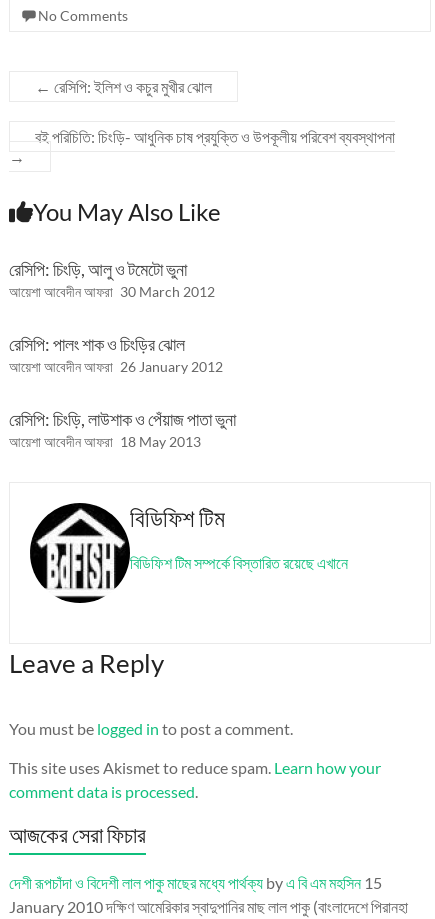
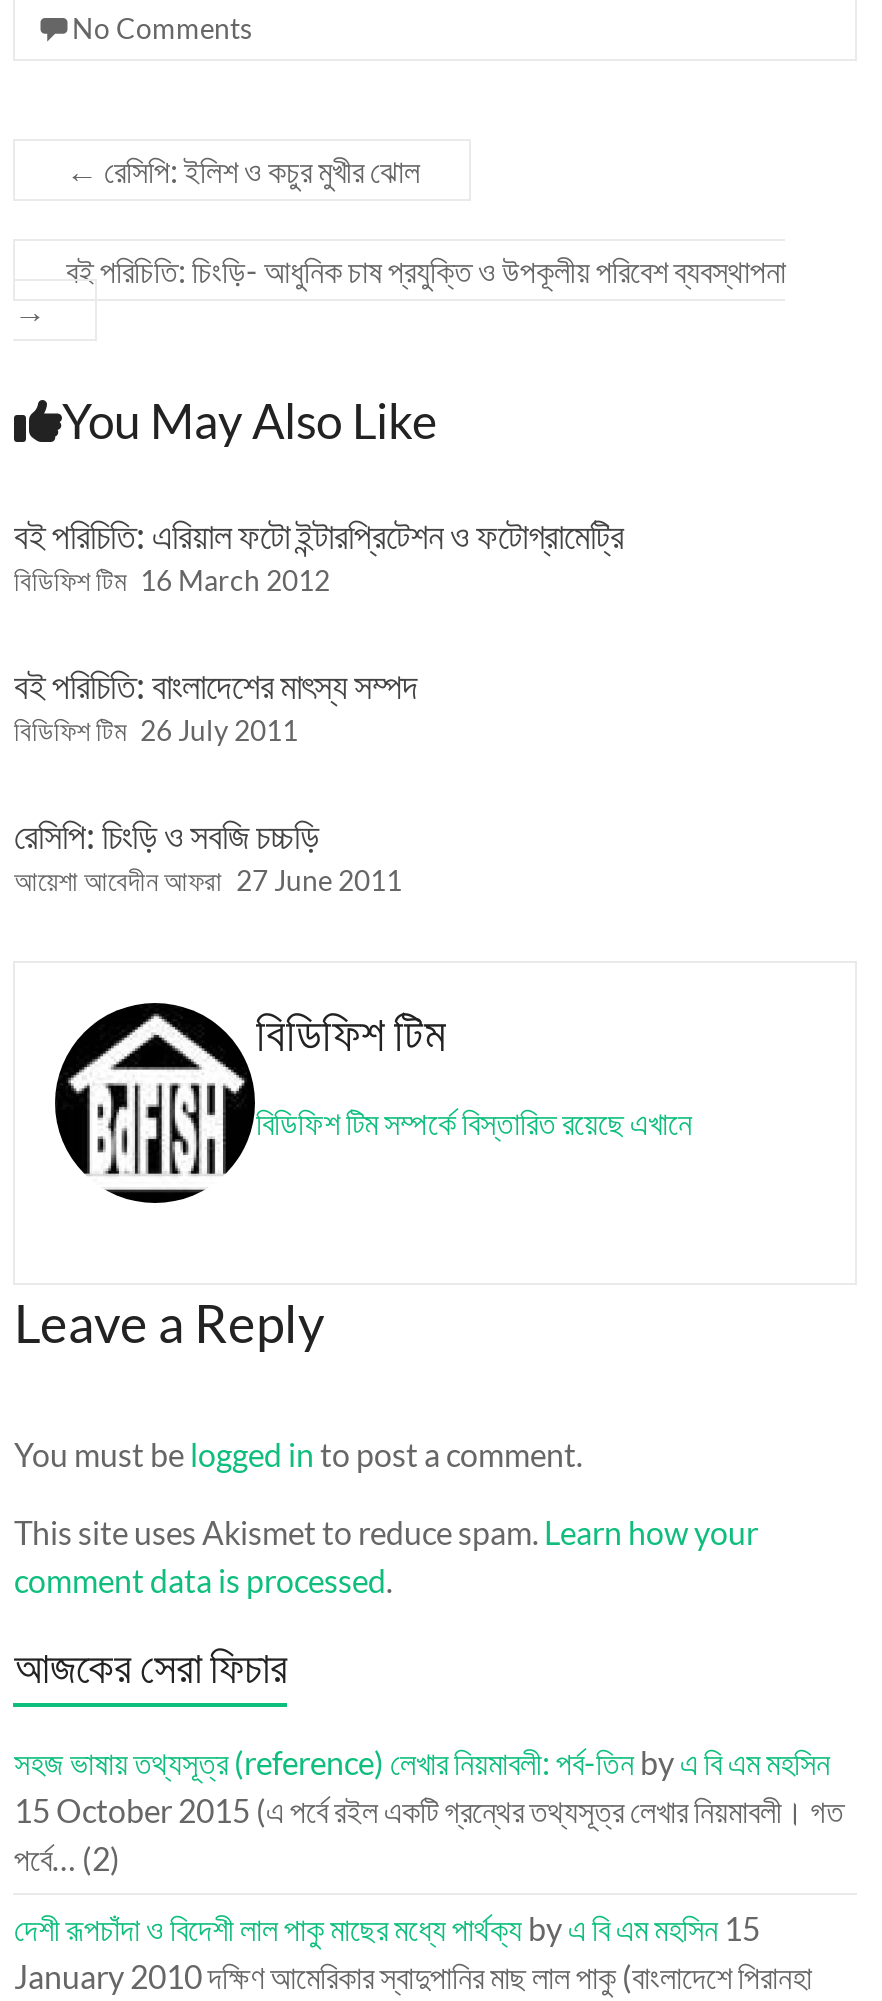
- রেসিপি: চিংড়ি, আলু ও টমেটো ভুনা
- আয়েশা আবেদীন আফরা 30 March 2012
+ বই পরিচিতি: এরিয়াল ফটো ইন্টারপ্রিটেশন ও ফটোগ্রামেট্রি
+ বিডিফিশ টিম 16 March 2012

- রেসিপি: পালং শাক ও চিংড়ির ঝোল
- আয়েশা আবেদীন আফরা 26 January 2012
+ বই পরিচিতি: বাংলাদেশের মাৎস্য সম্পদ
+ বিডিফিশ টিম 26 July 2011

- রেসিপি: চিংড়ি, লাউশাক ও পেঁয়াজ পাতা ভুনা
- আয়েশা আবেদীন আফরা 18 May 2013
+ রেসিপি: চিংড়ি ও সবজি চচ্চড়ি
+ আয়েশা আবেদীন আফরা 27 June 2011

+ সহজ ভাষায় তথ্যসূত্র (reference) লেখার নিয়মাবলী: পর্ব-তিন by এ বি এম মহসিন
+ 15 October 2015 (এ পর্বে রইল একটি গ্রন্থের তথ্যসূত্র লেখার নিয়মাবলী। গত
+ পর্বে… (2)
